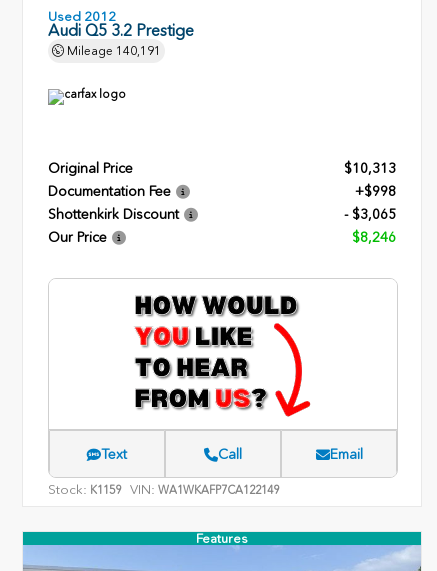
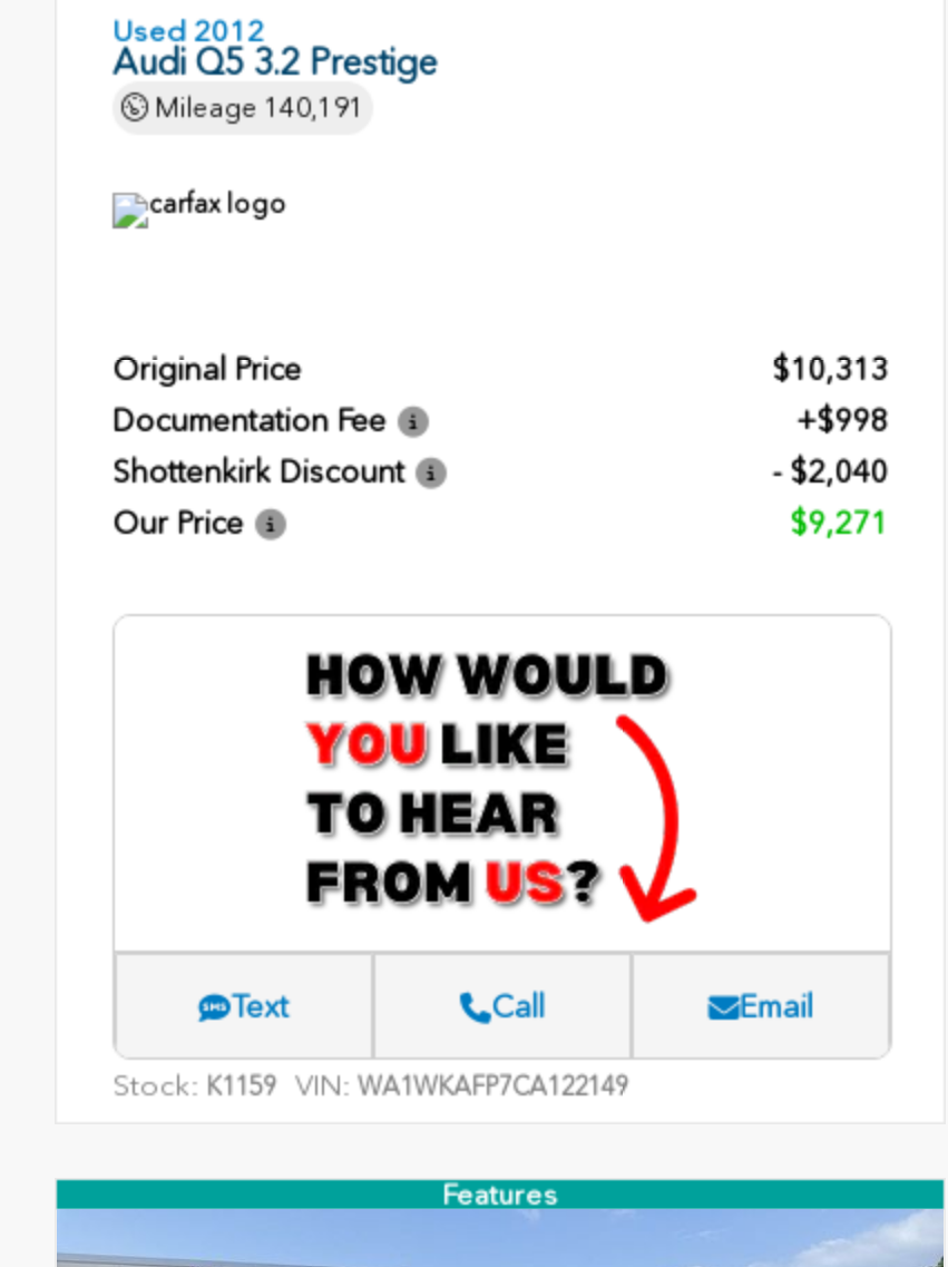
- - $3,065
+ - $2,040

- $8,246
+ $9,271
